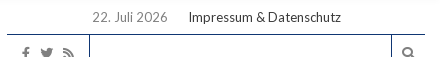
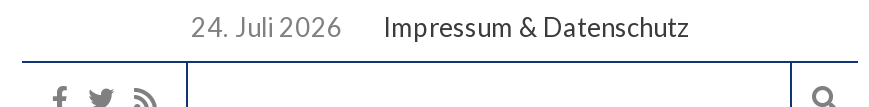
- 22. Juli 2026 Impressum & Datenschutz
+ 24. Juli 2026 Impressum & Datenschutz
